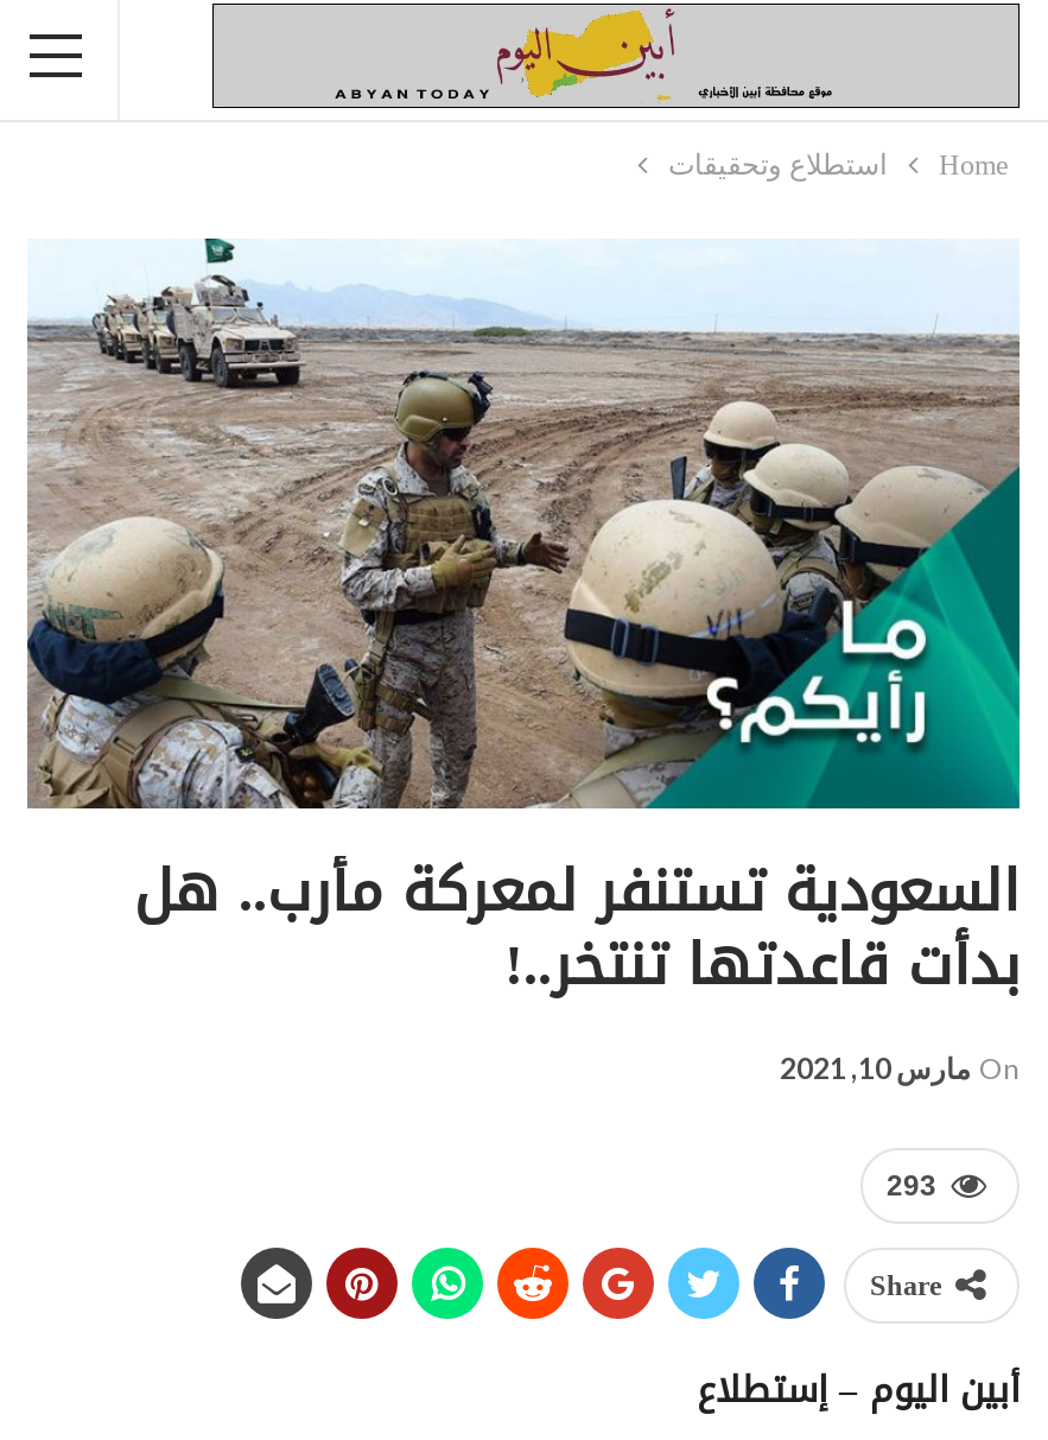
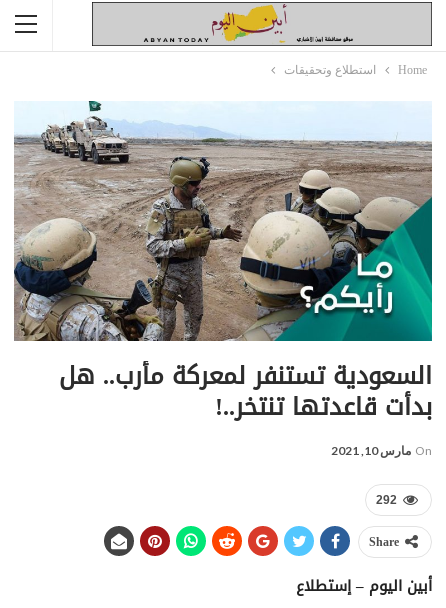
- 293
+ 292
